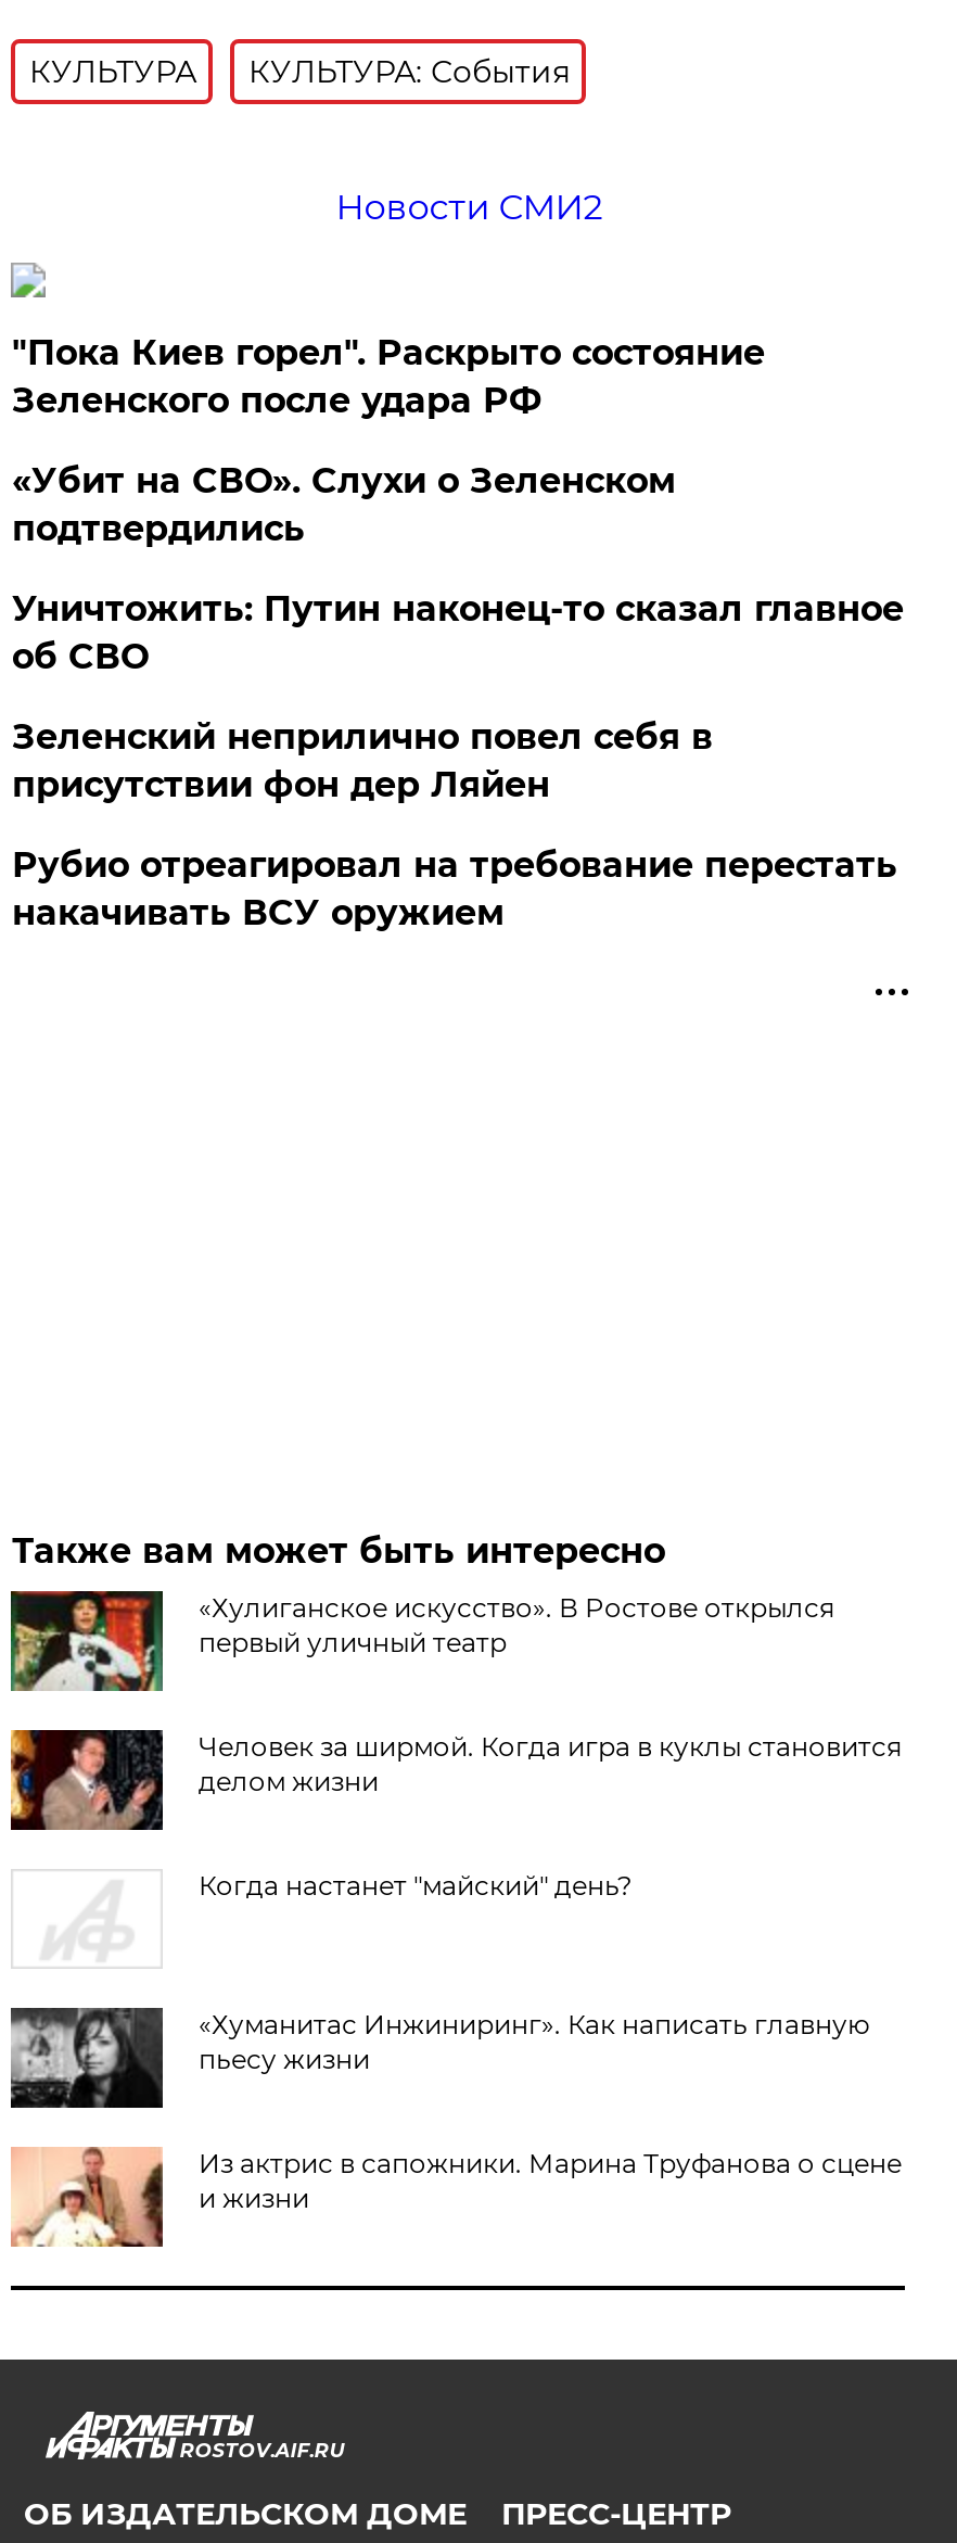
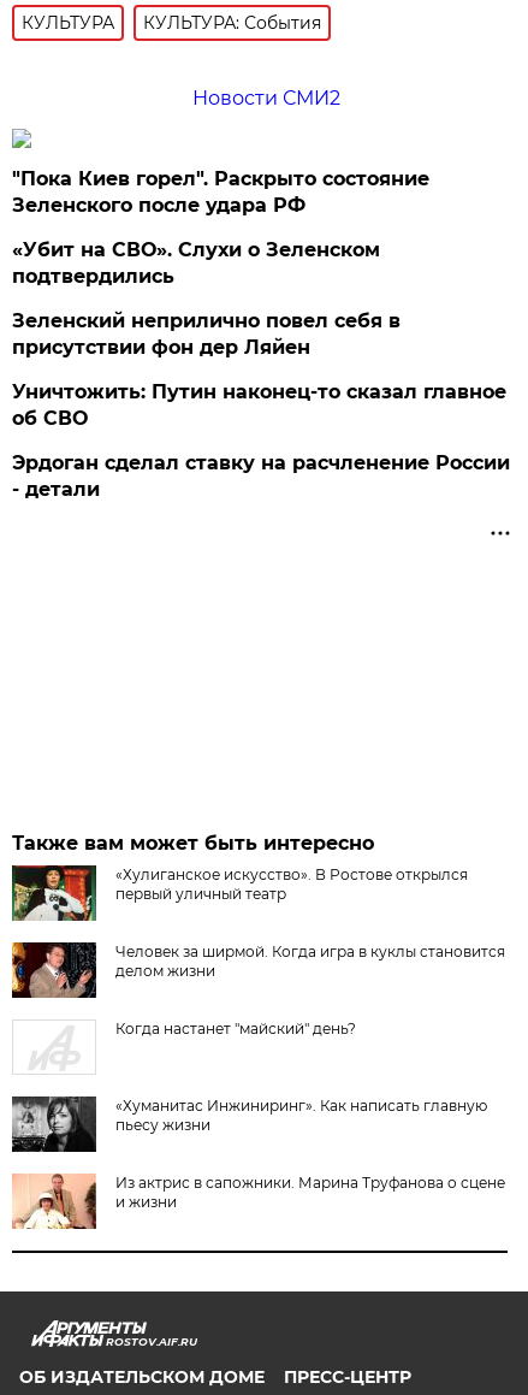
moved down: Уничтожить: Путин наконец-то сказал главное | об СВО

moved up: Зеленский неприлично повел cебя в | присутствии фон дер Ляйен

- Рубио отреагировал на требование перестать
- накачивать ВСУ оружием
+ Эрдоган сделал ставку на расчленение России
+ - детали
